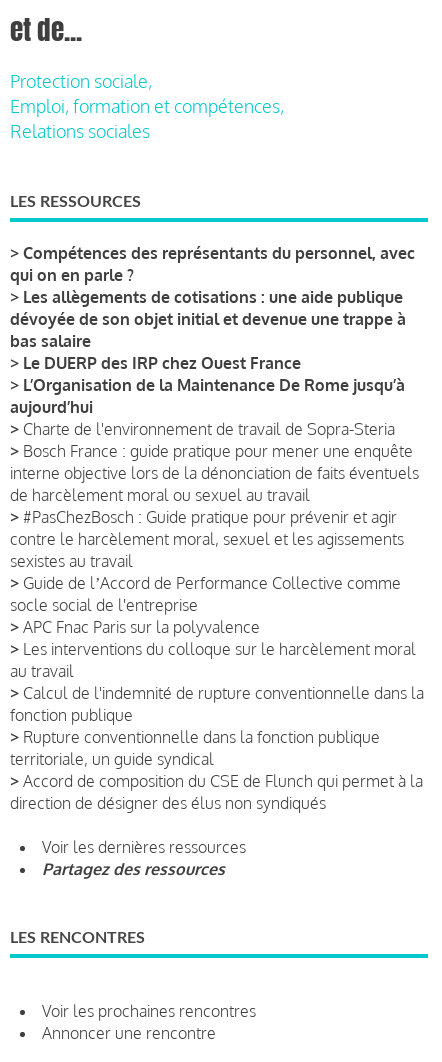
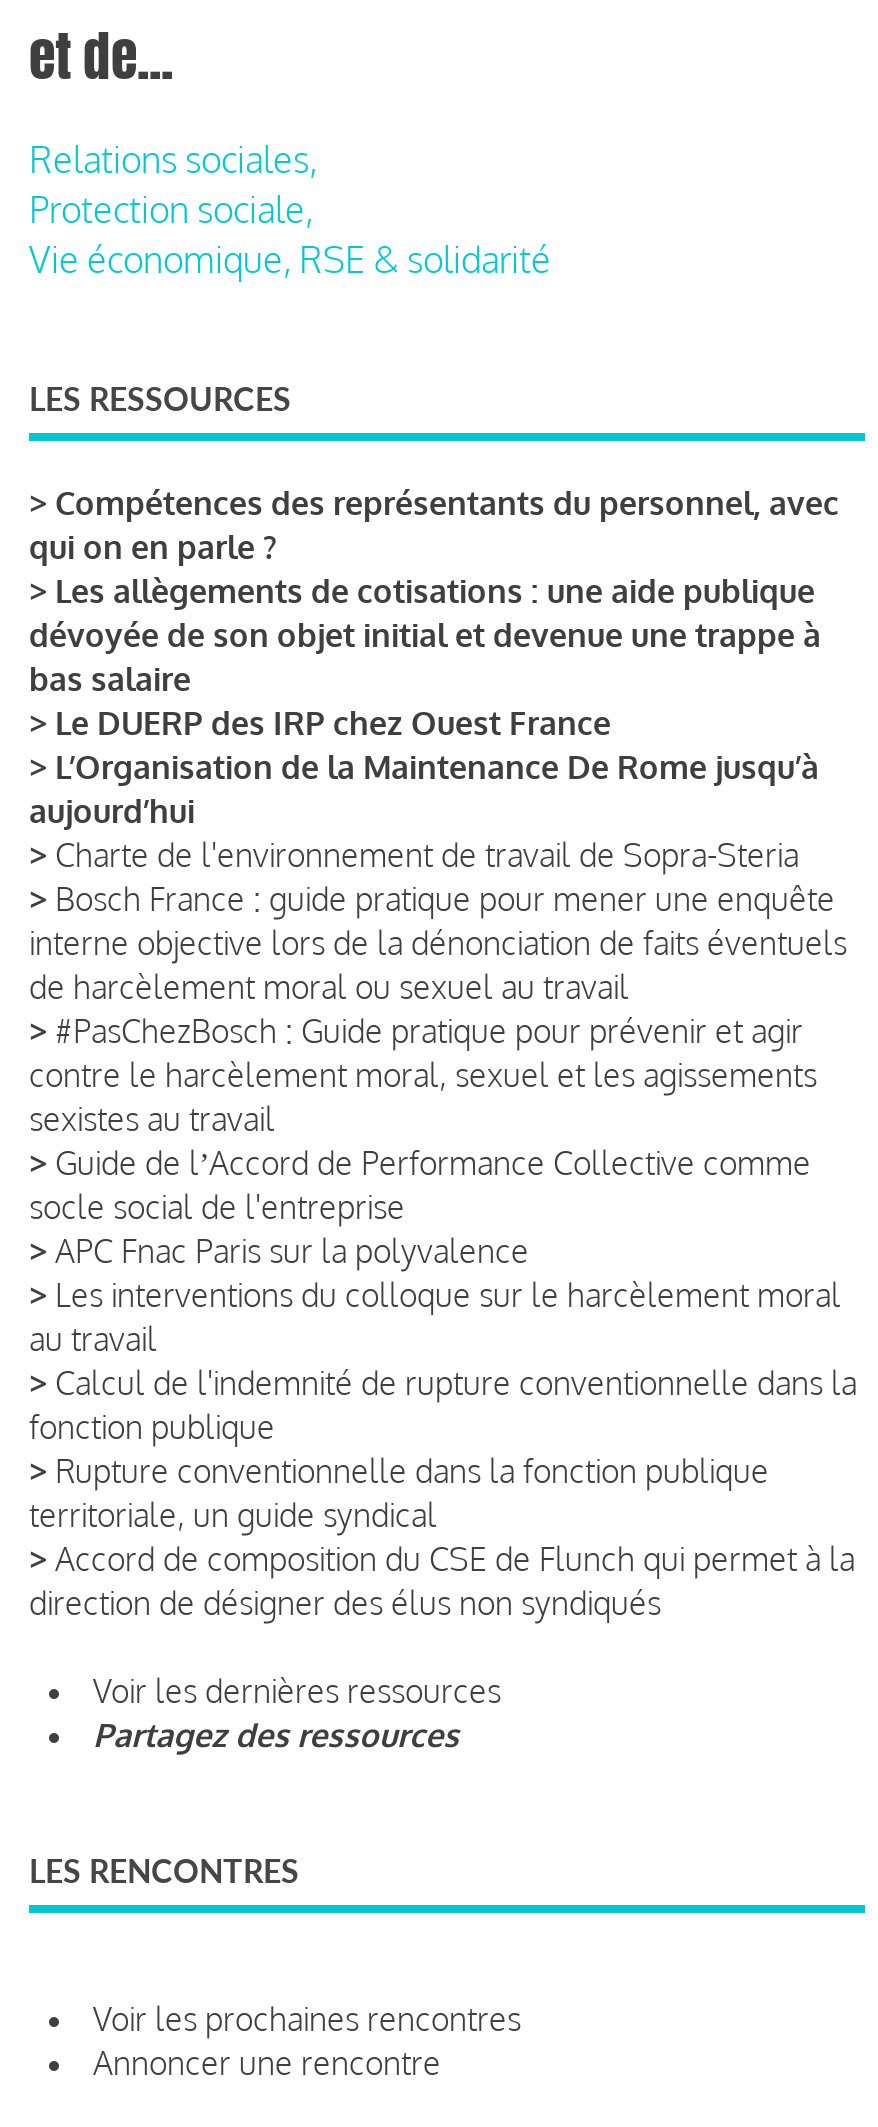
+ Relations sociales,

moved down: Protection sociale,

- Emploi, formation et compétences,
- Relations sociales
+ Vie économique, RSE & solidarité
